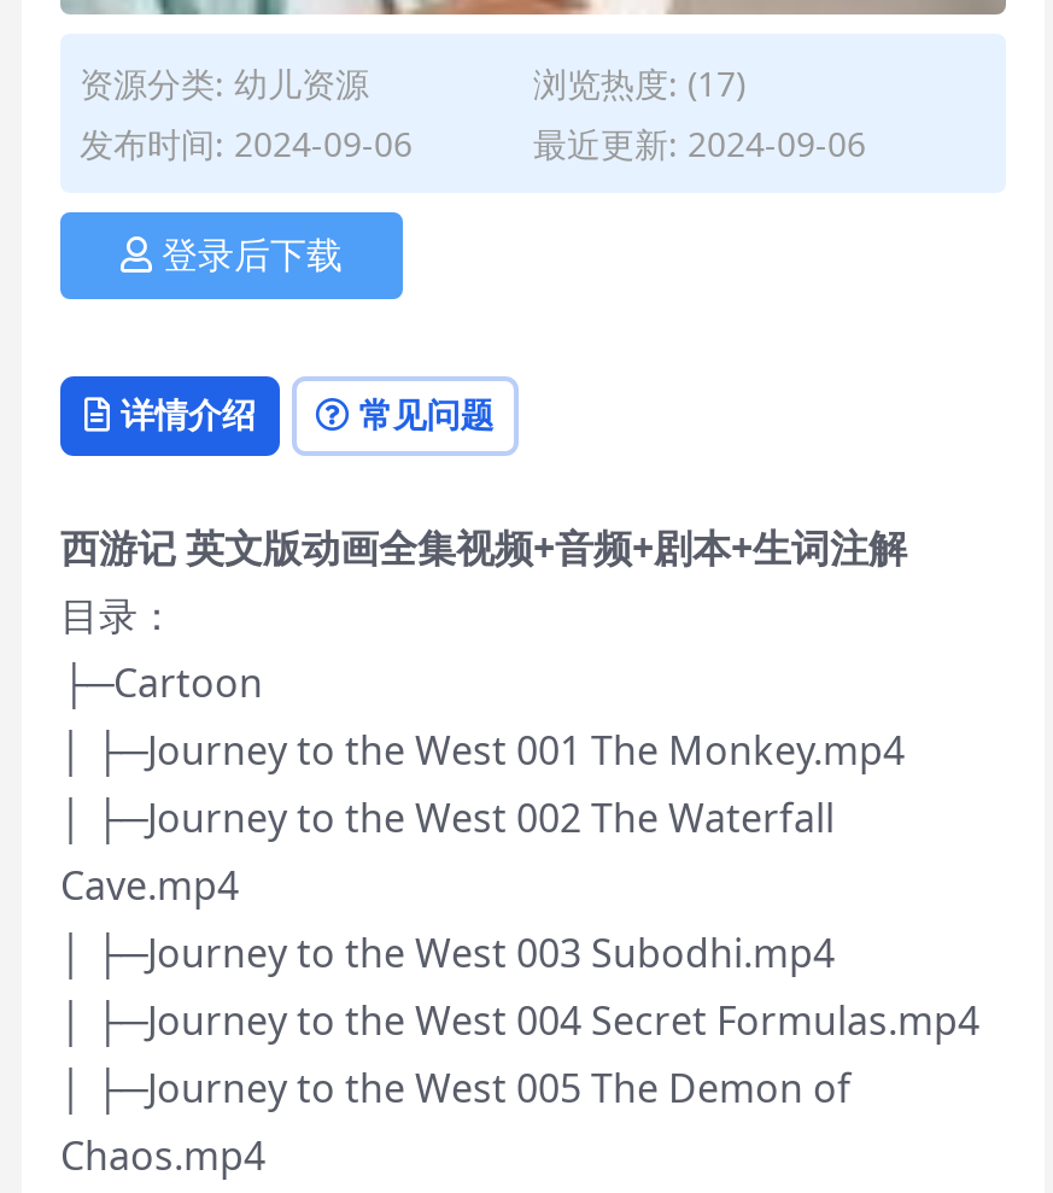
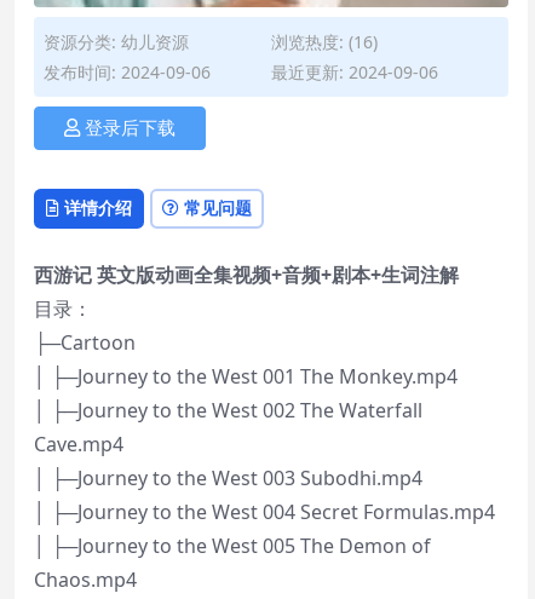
- 浏览热度: (17)
+ 浏览热度: (16)
